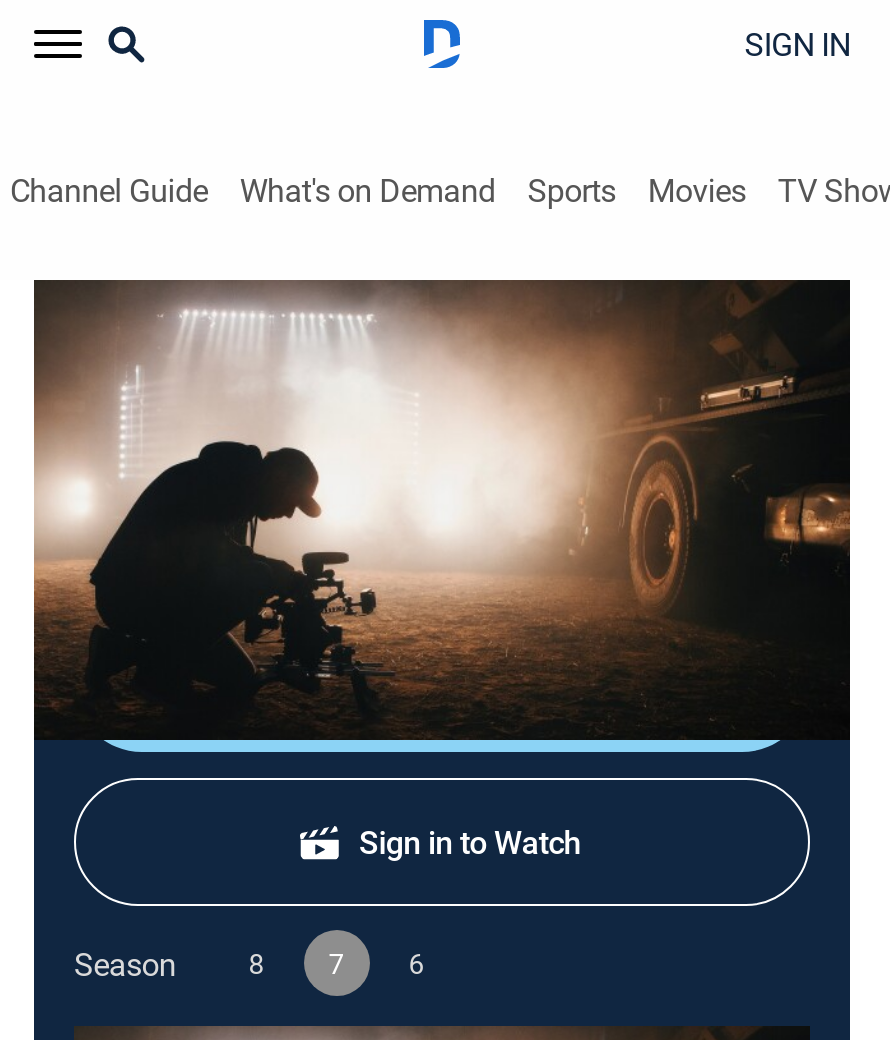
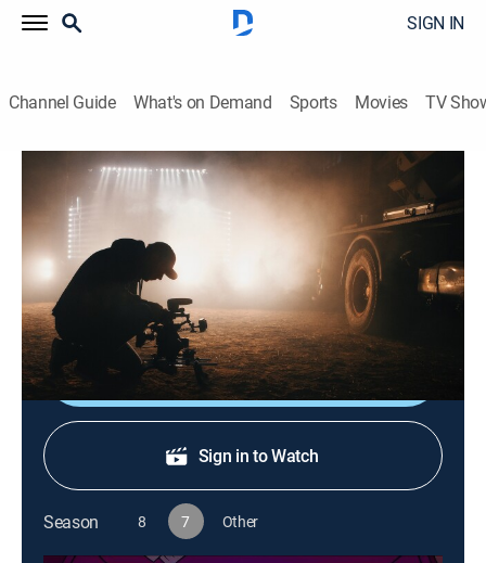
- 6
+ Other
